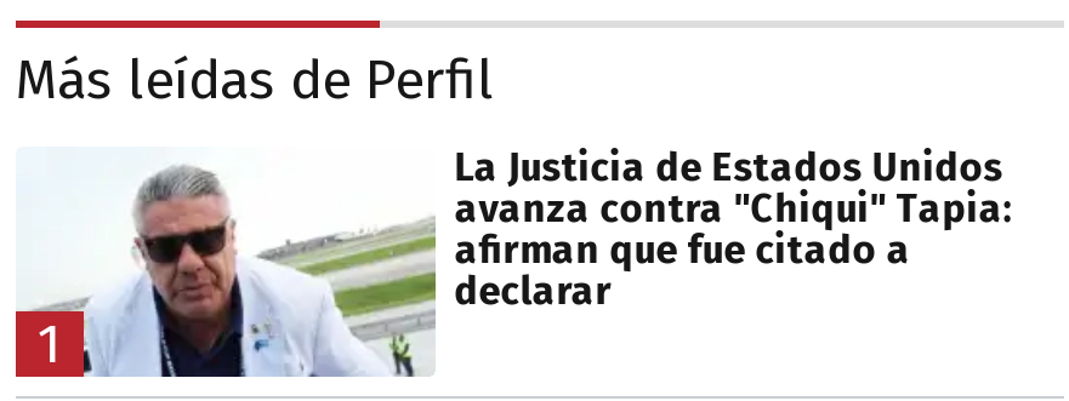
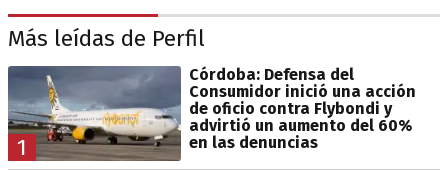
- [image]
- La Justicia de Estados Unidos
- avanza contra "Chiqui" Tapia:
- afirman que fue citado a
- declarar
+ [image]
+ Córdoba: Defensa del
+ Consumidor inició una acción
+ de oficio contra Flybondi y
+ advirtió un aumento del 60%
+ en las denuncias
